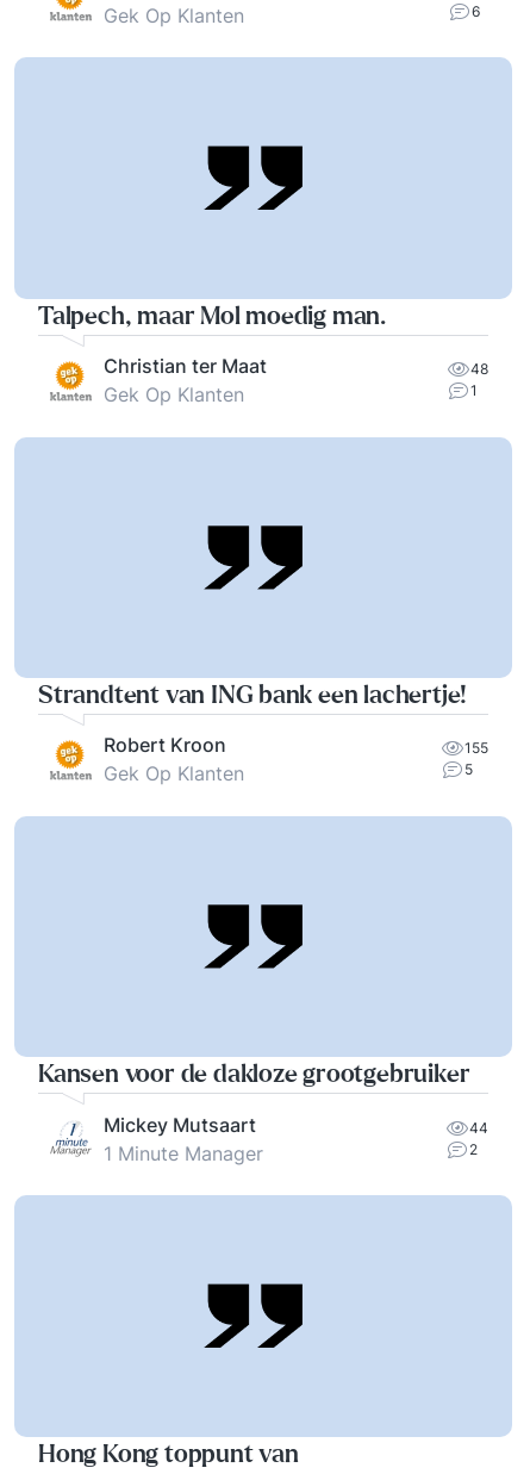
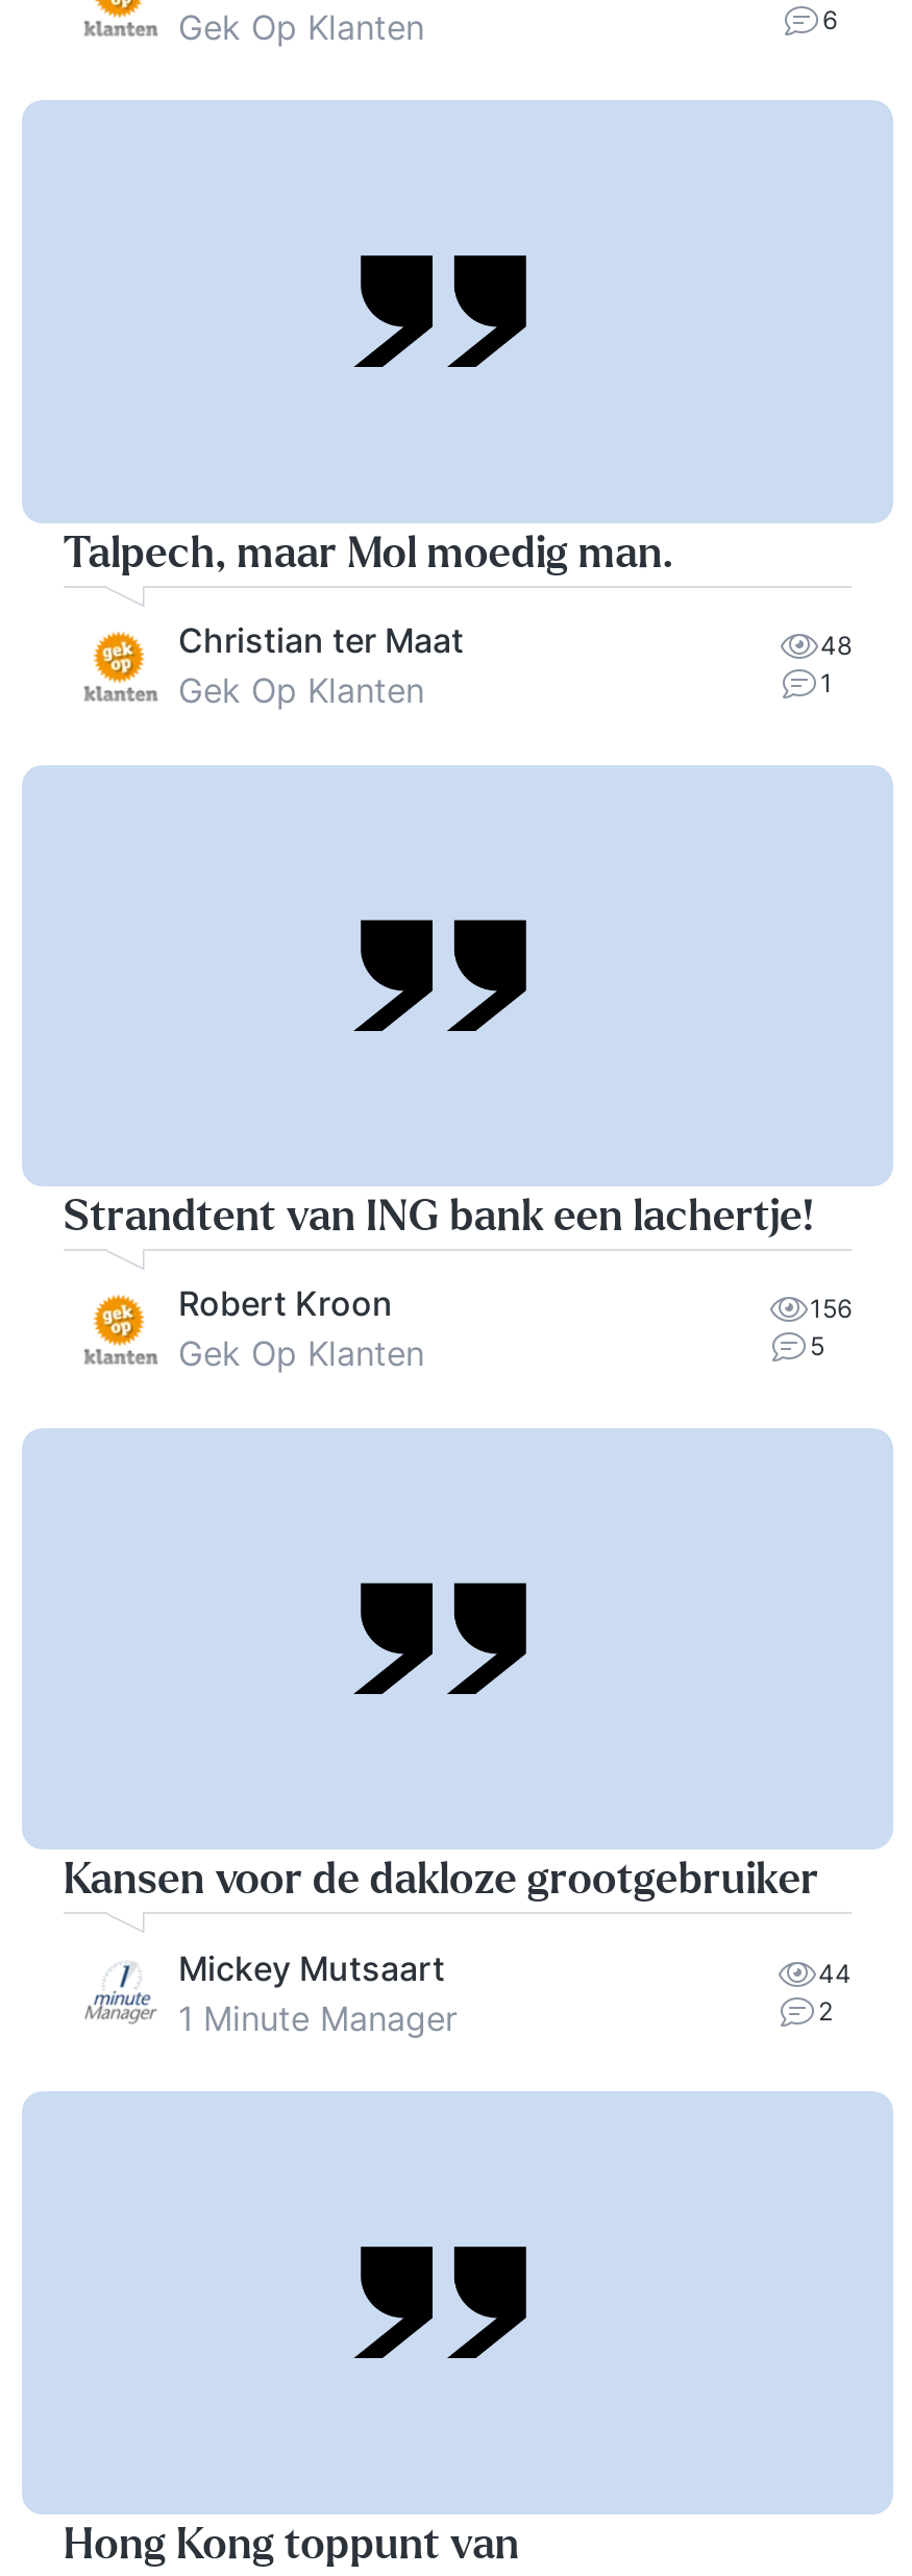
- 155
+ 156
